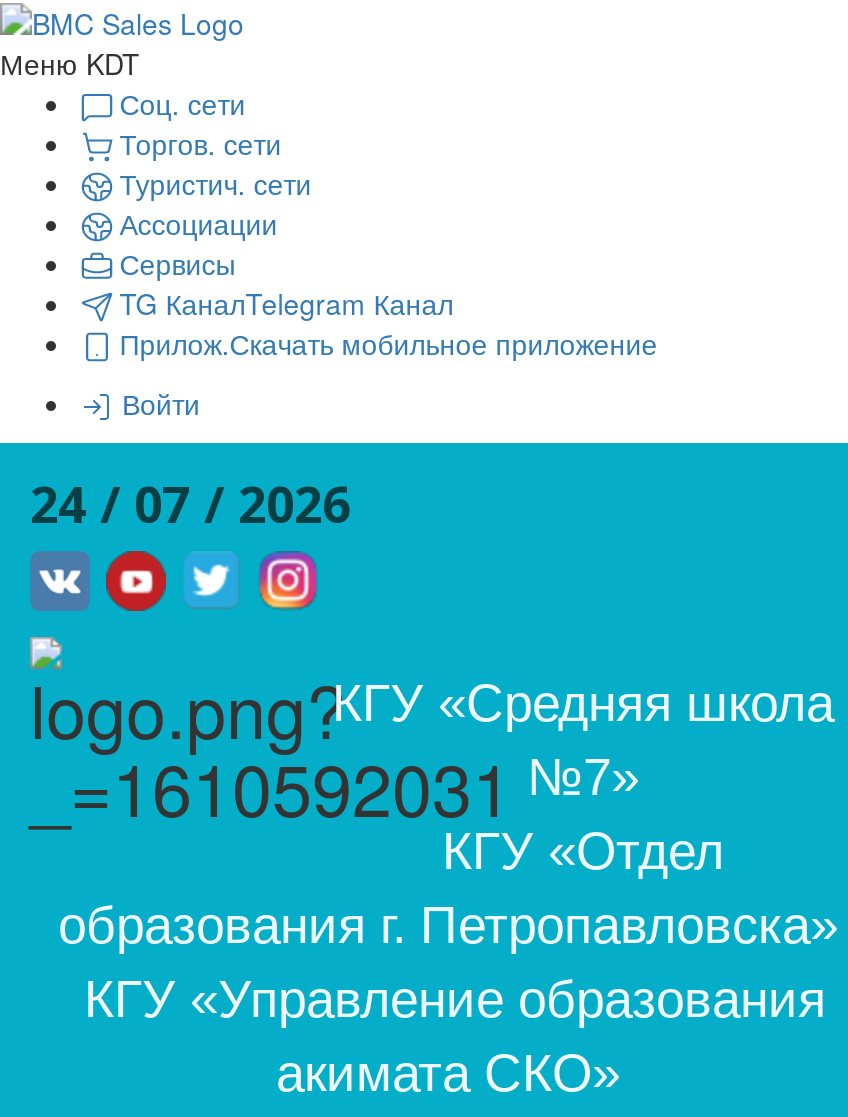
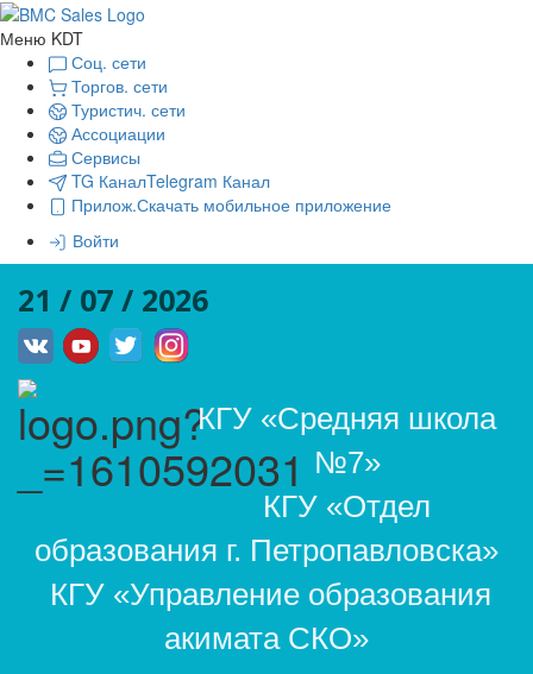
- 24 / 07 / 2026
+ 21 / 07 / 2026
